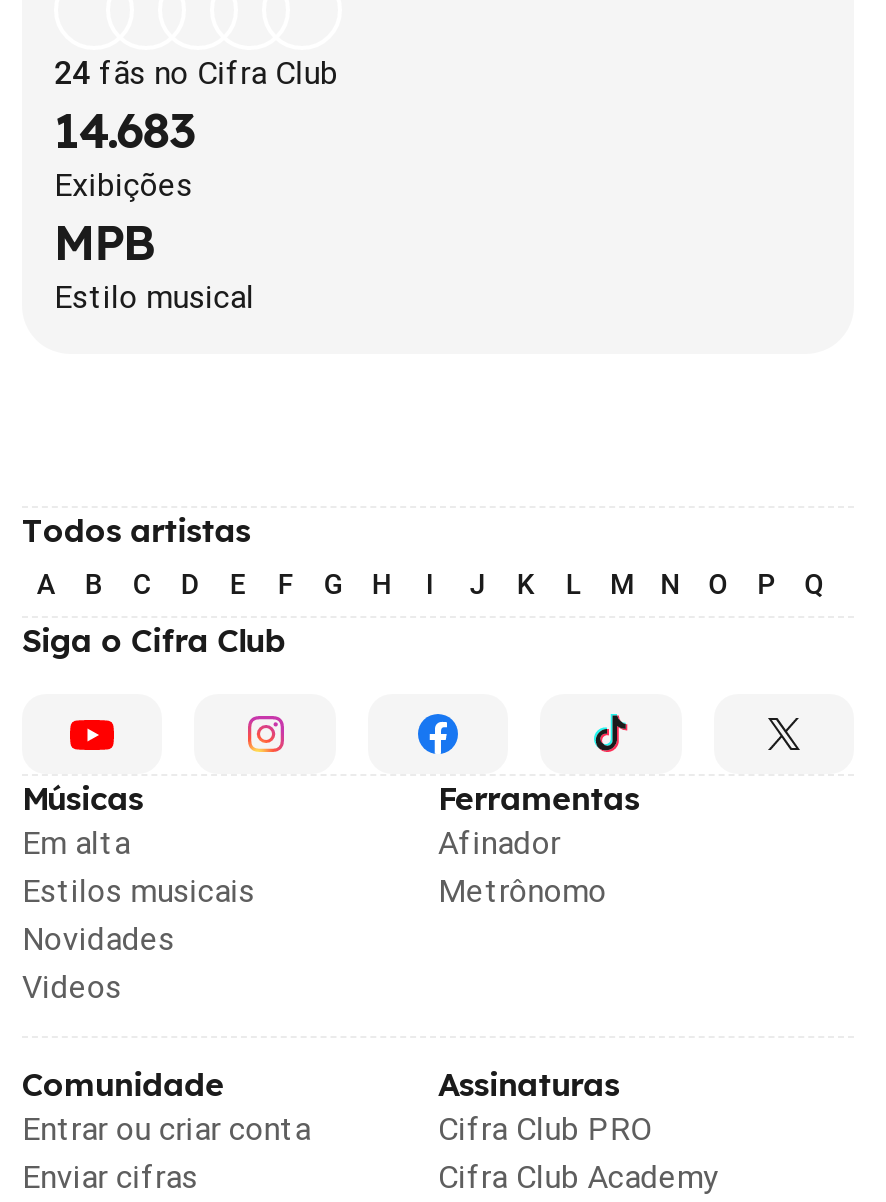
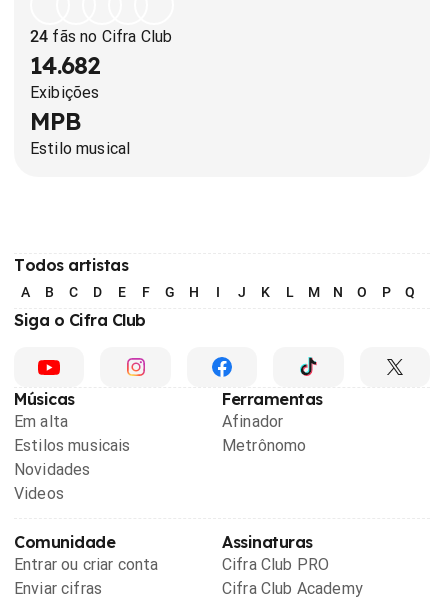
- 14.683
+ 14.682
